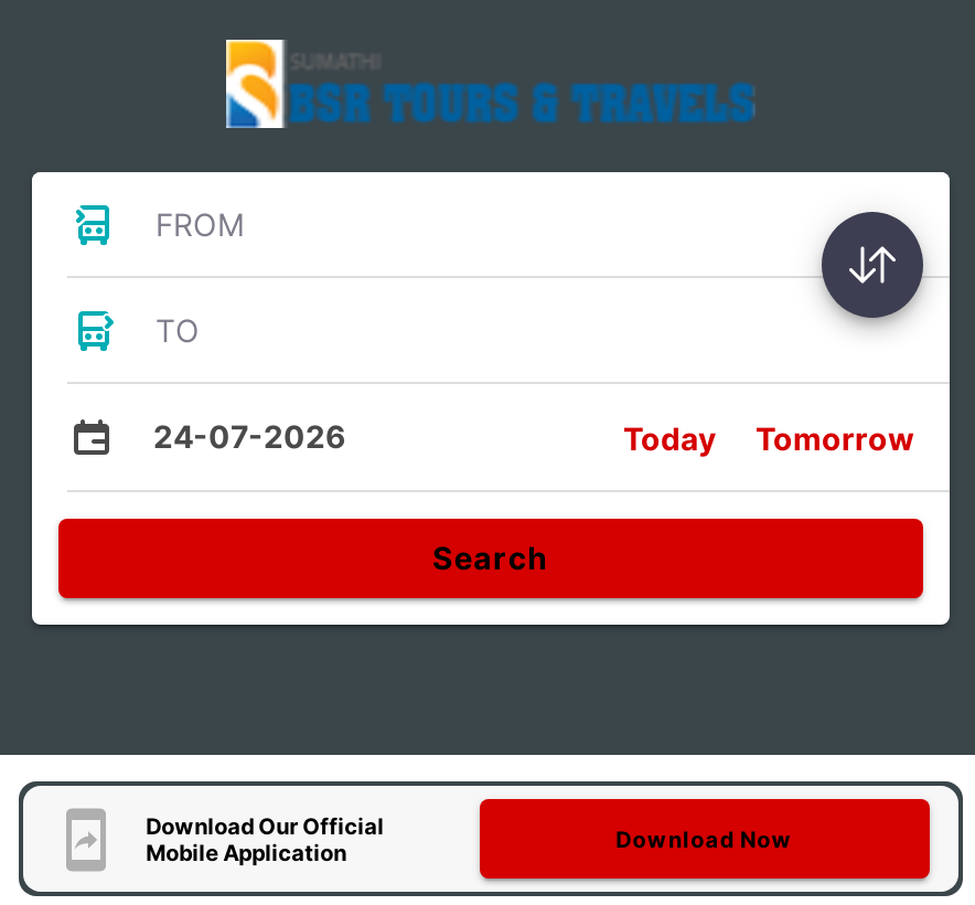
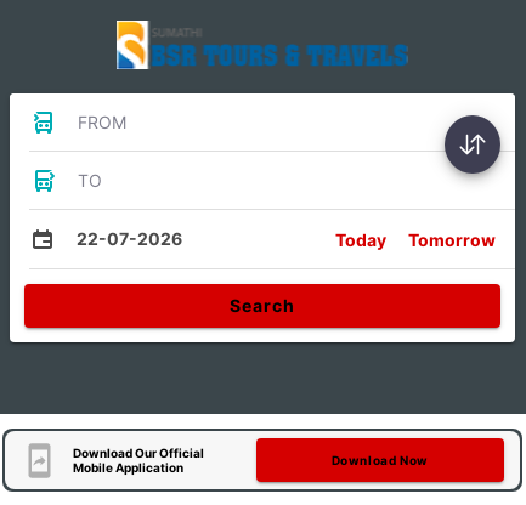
- 24-07-2026
+ 22-07-2026
